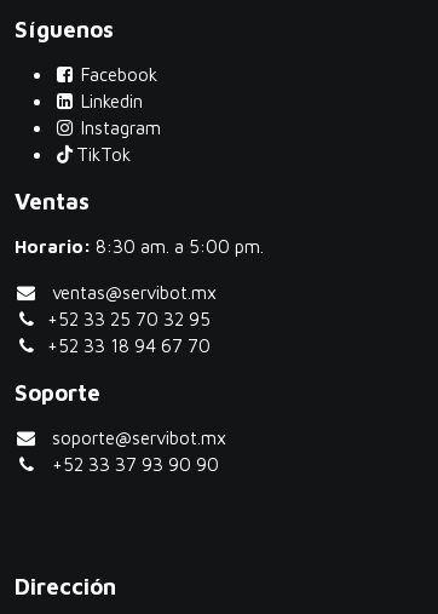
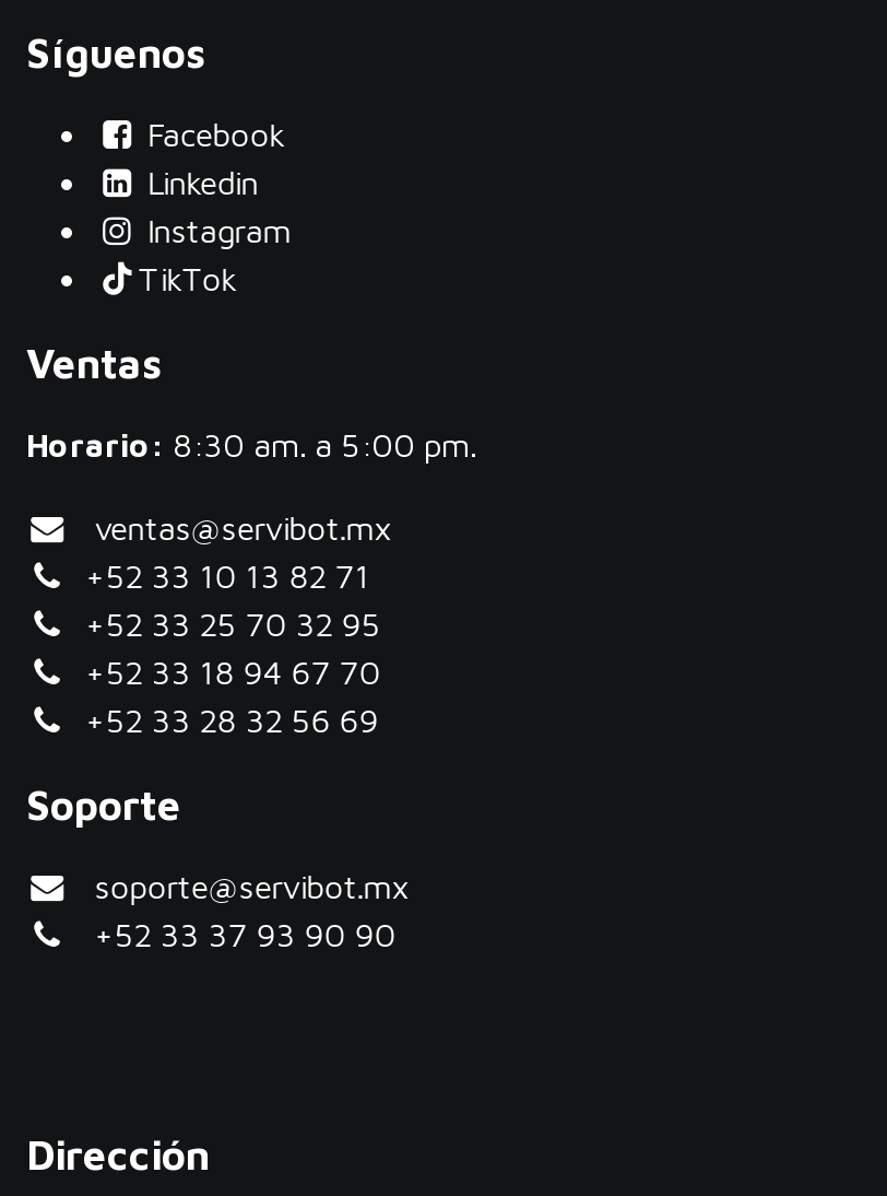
+ +52 33 10 13 82 71

+ +52 33 28 32 56 69
